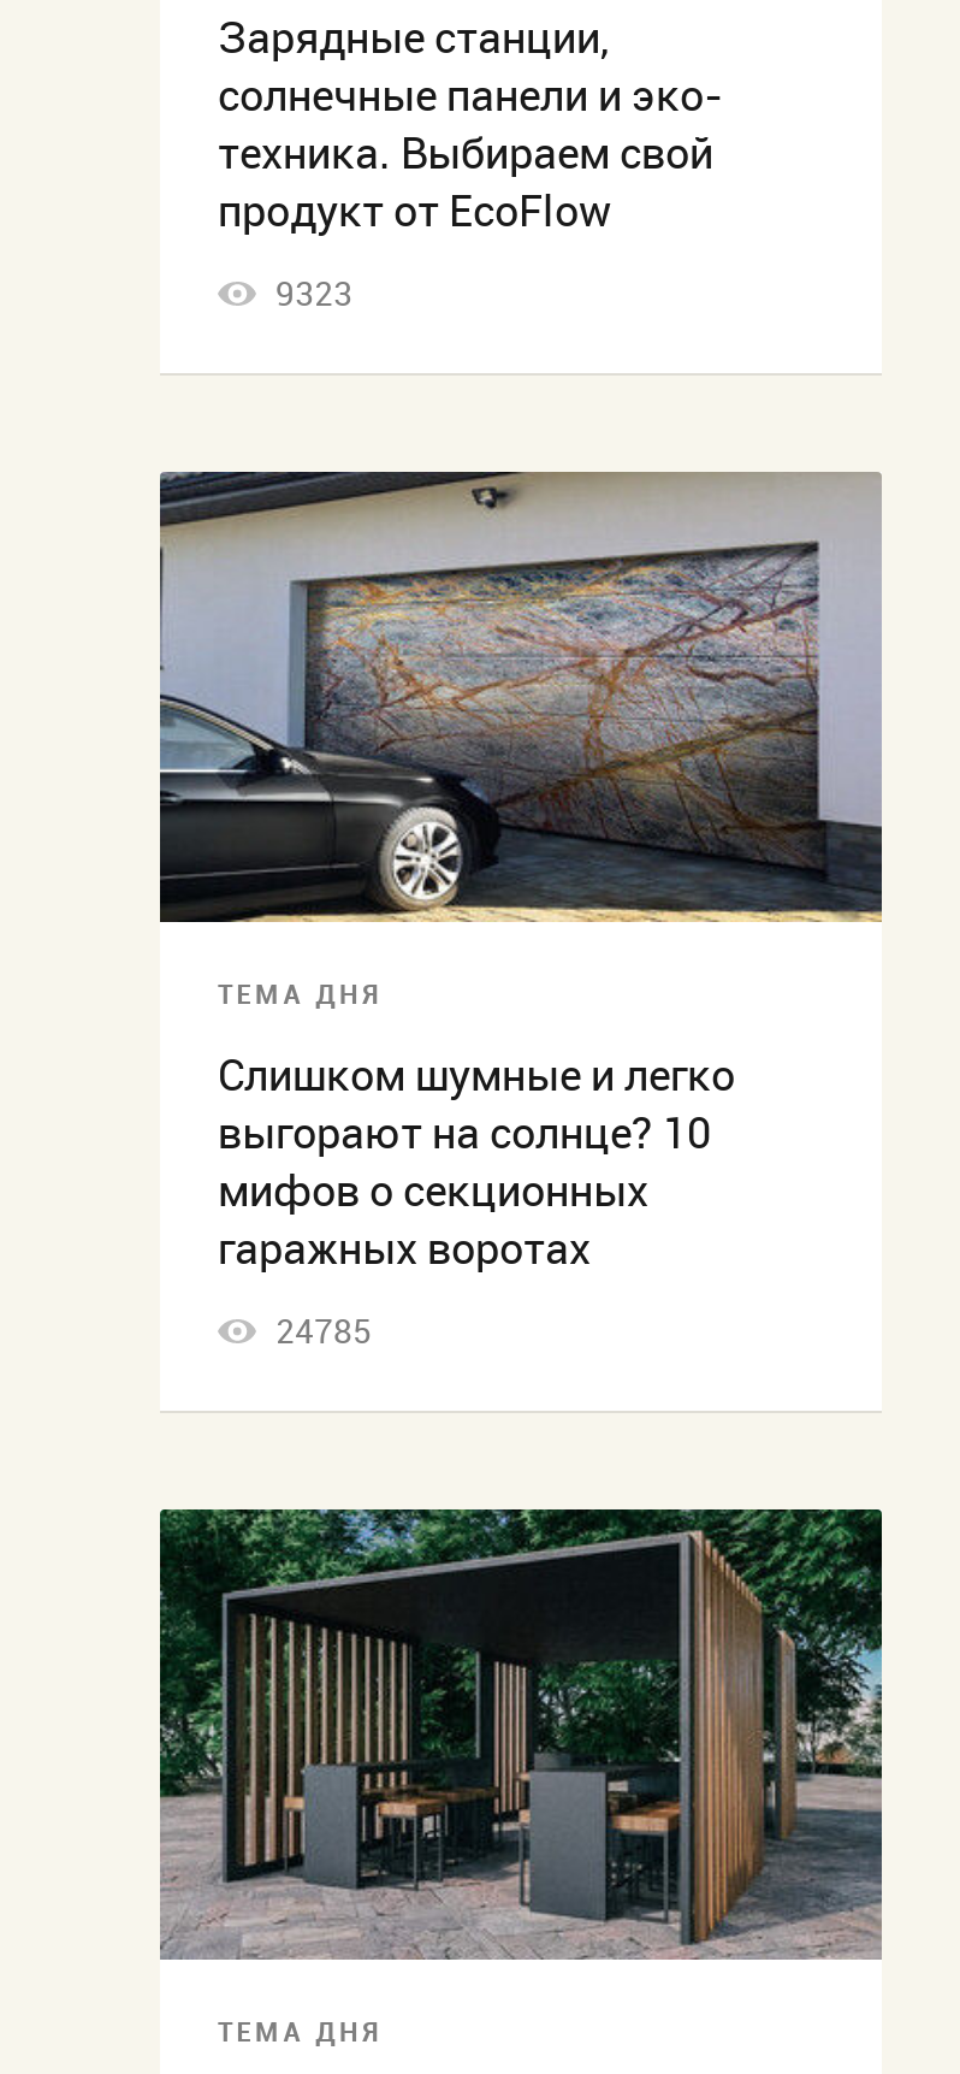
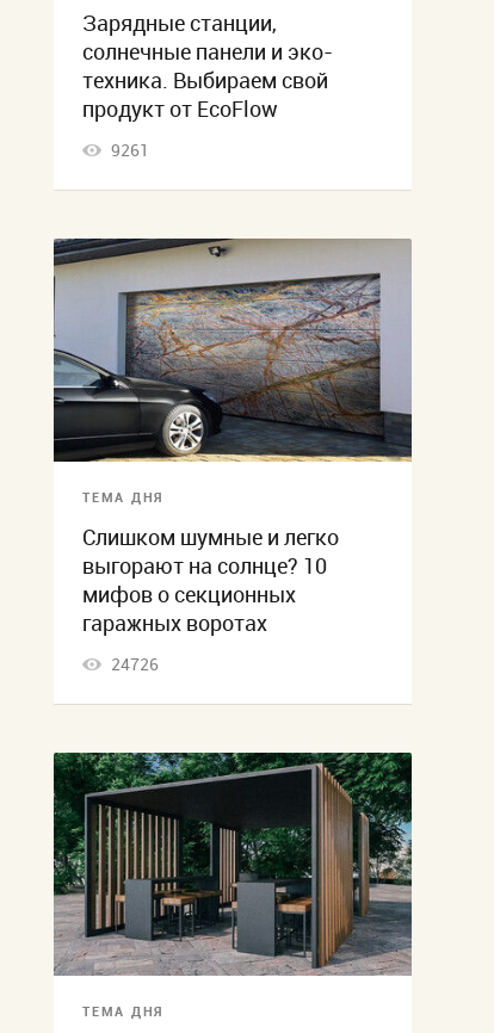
- 9323
+ 9261

- 24785
+ 24726
